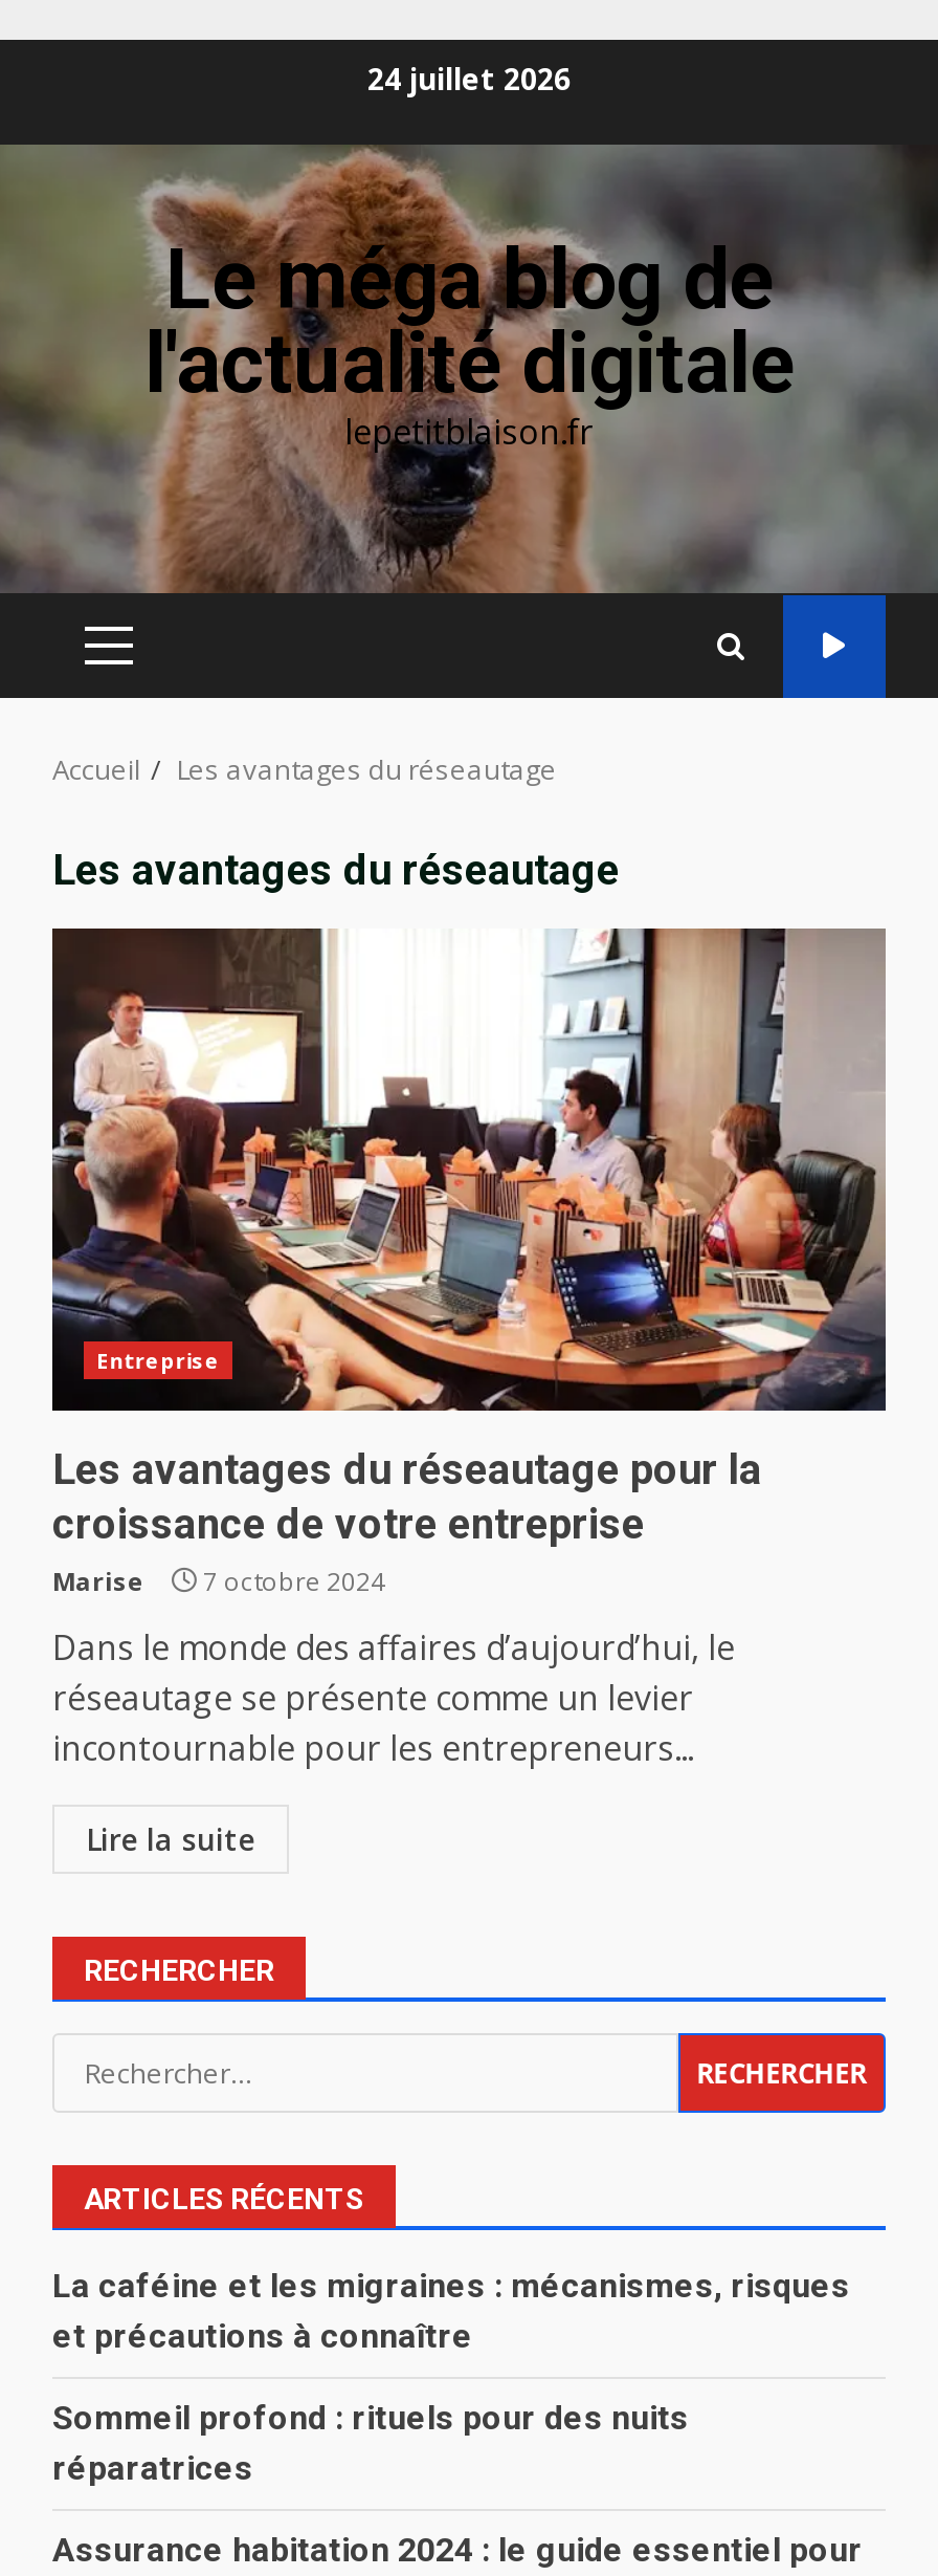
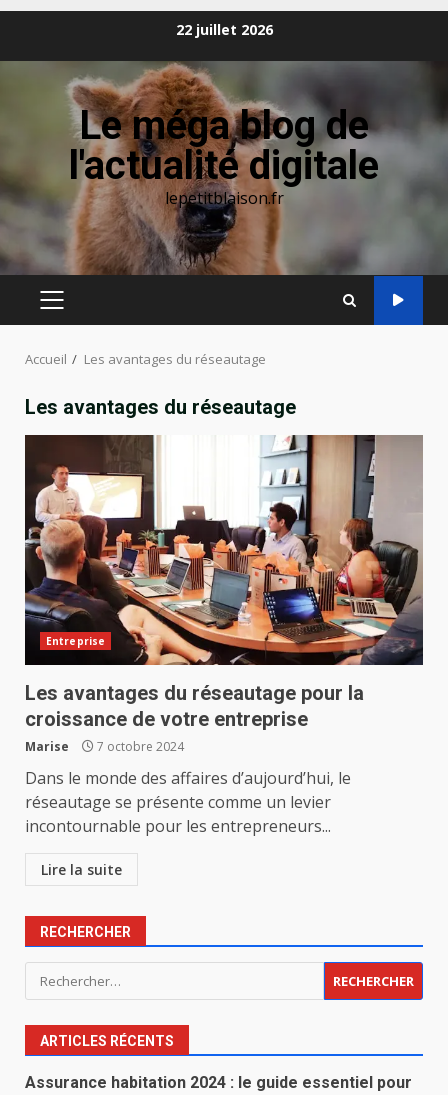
- 24 juillet 2026
+ 22 juillet 2026

- La caféine et les migraines : mécanismes, risques
- et précautions à connaître
- Sommeil profond : rituels pour des nuits
- réparatrices
